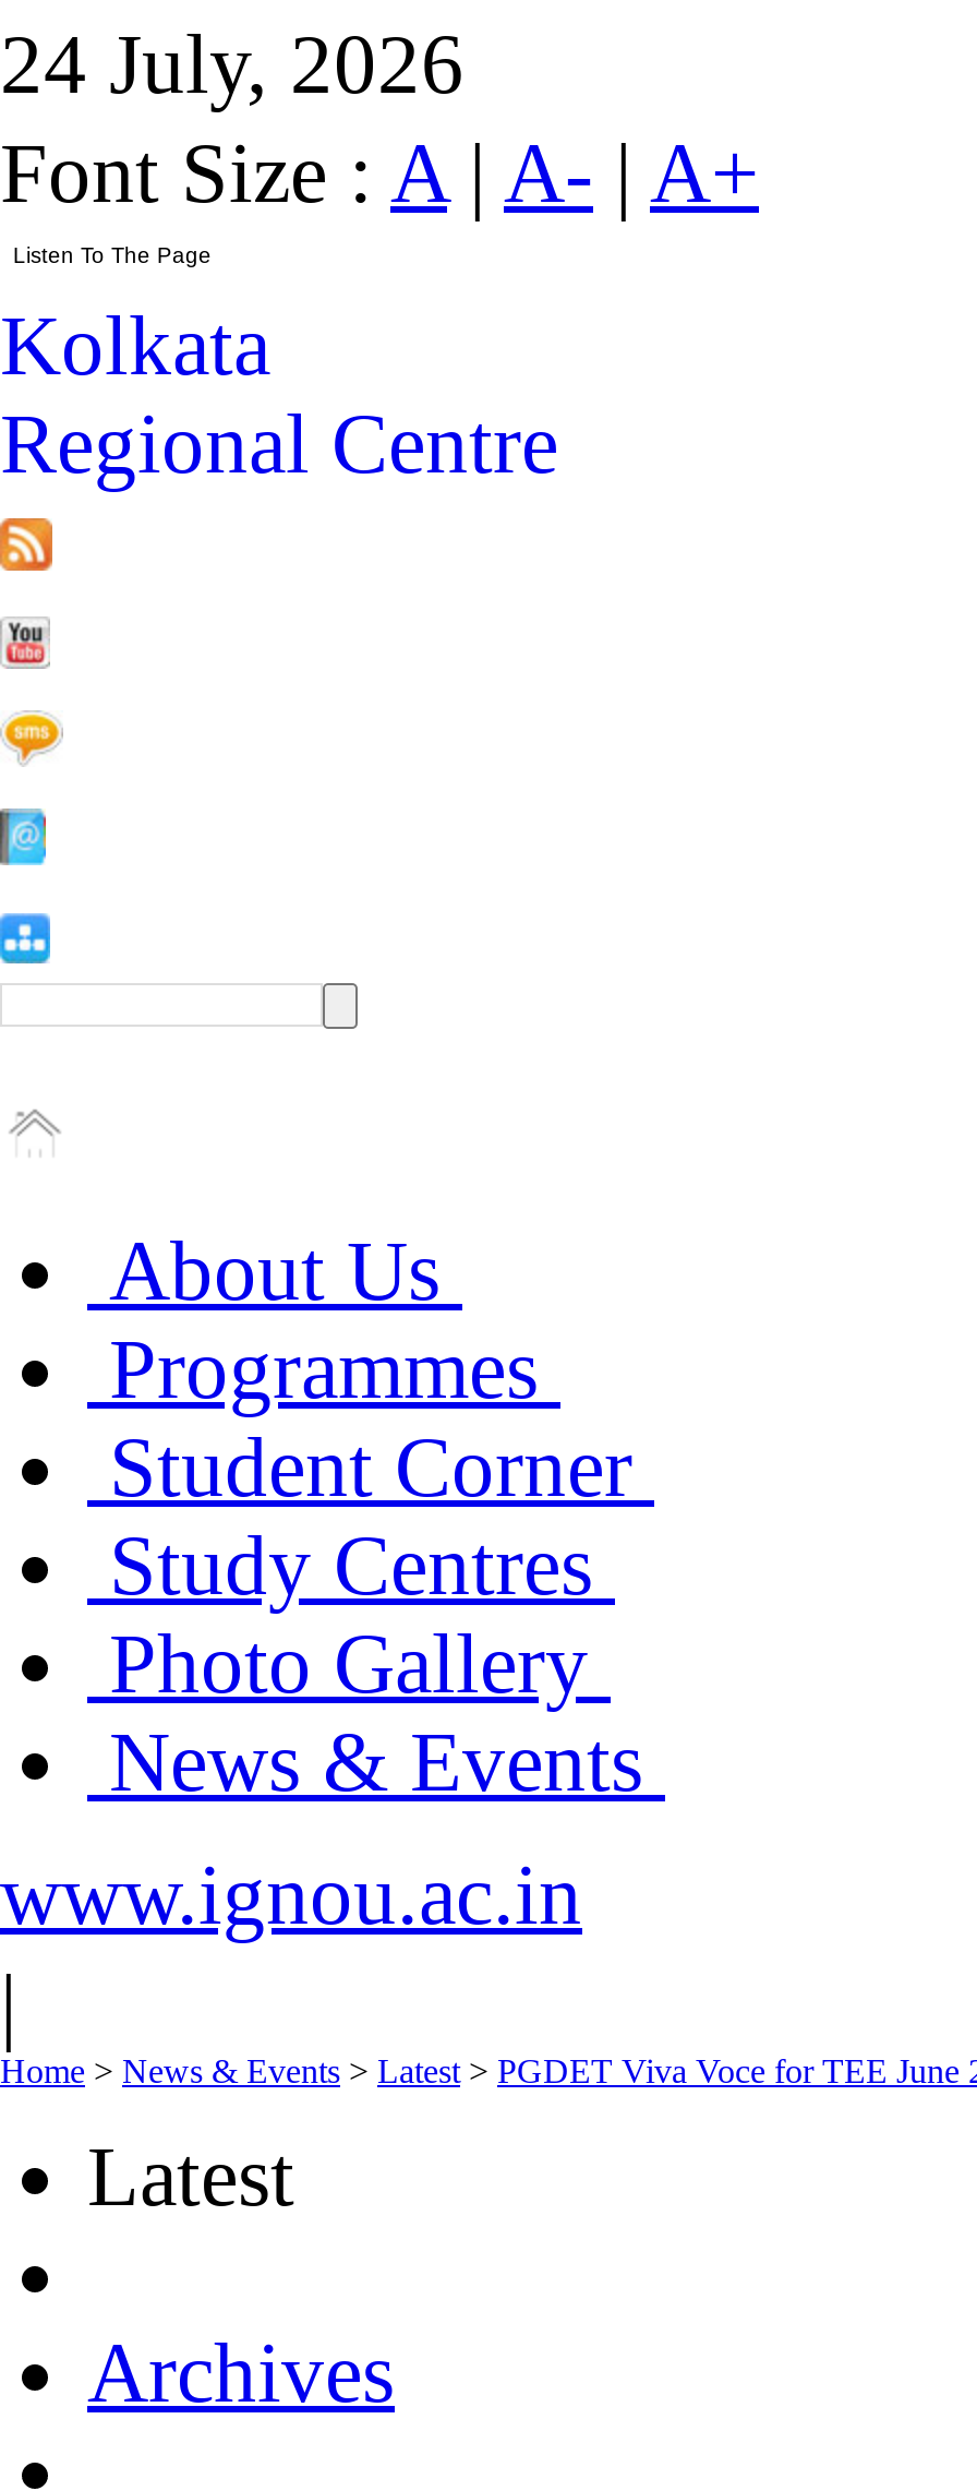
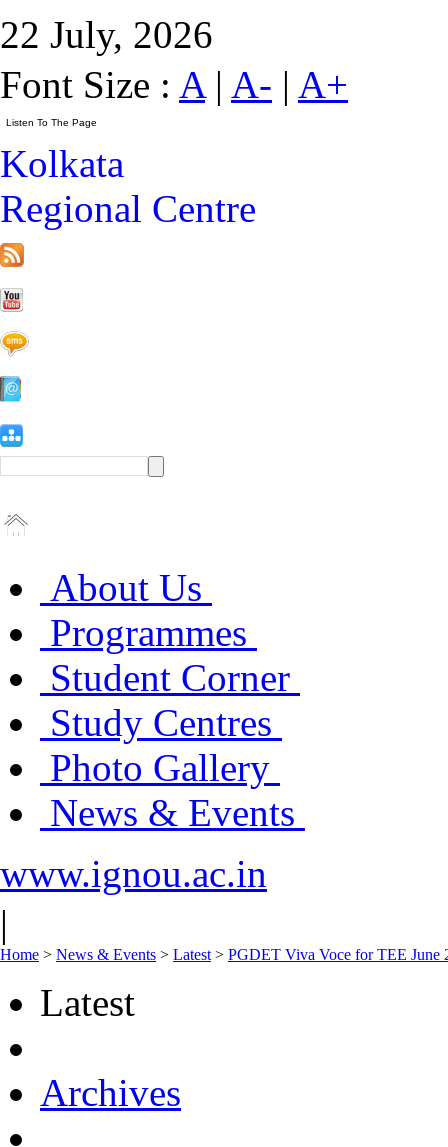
- 24 July, 2026
+ 22 July, 2026
